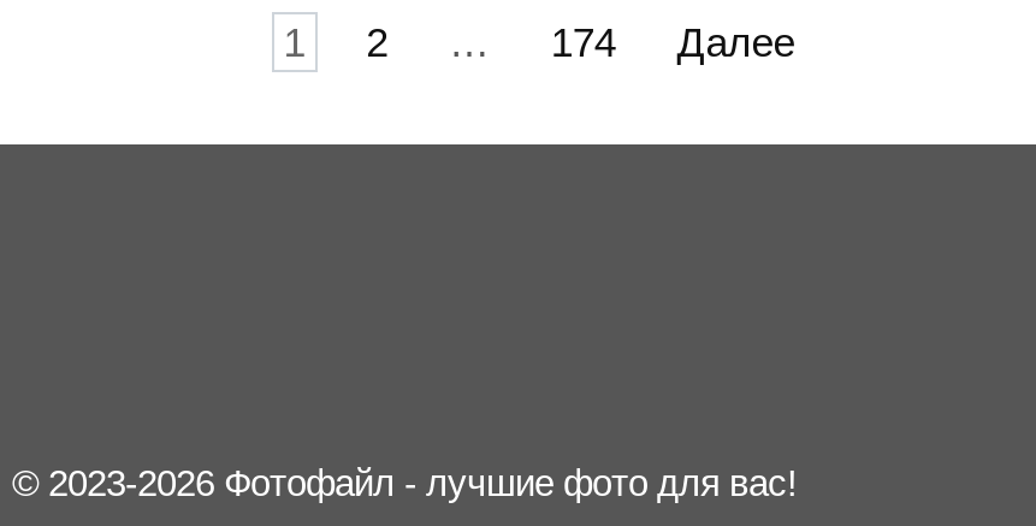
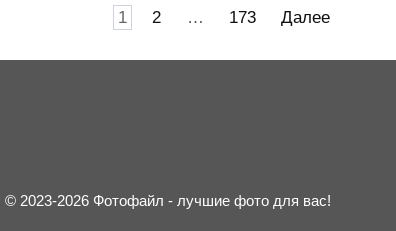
- 174
+ 173
